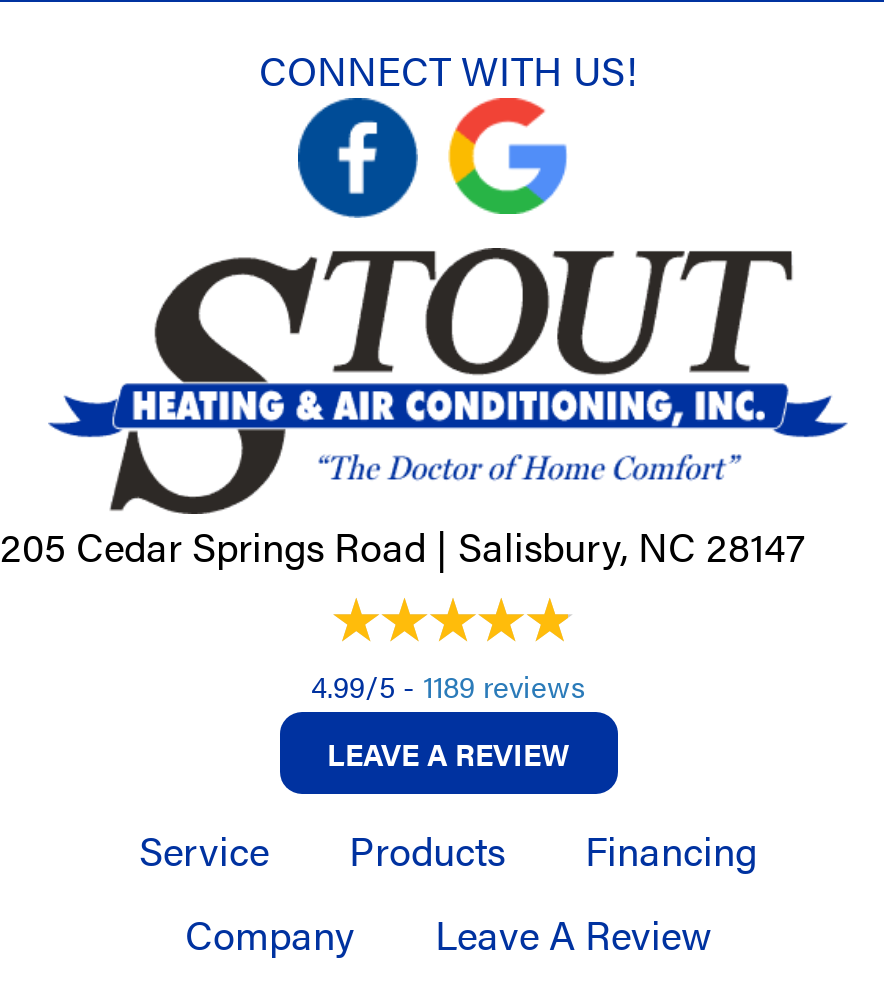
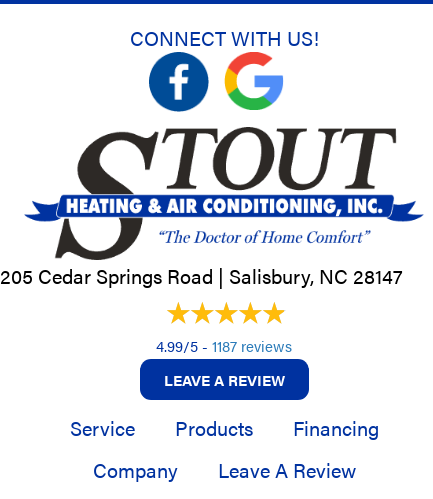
- 4.99/5 - 1189 reviews
+ 4.99/5 - 1187 reviews
